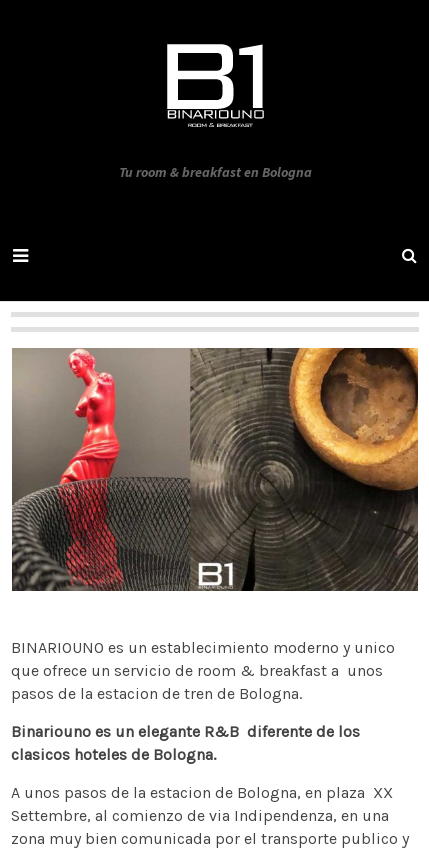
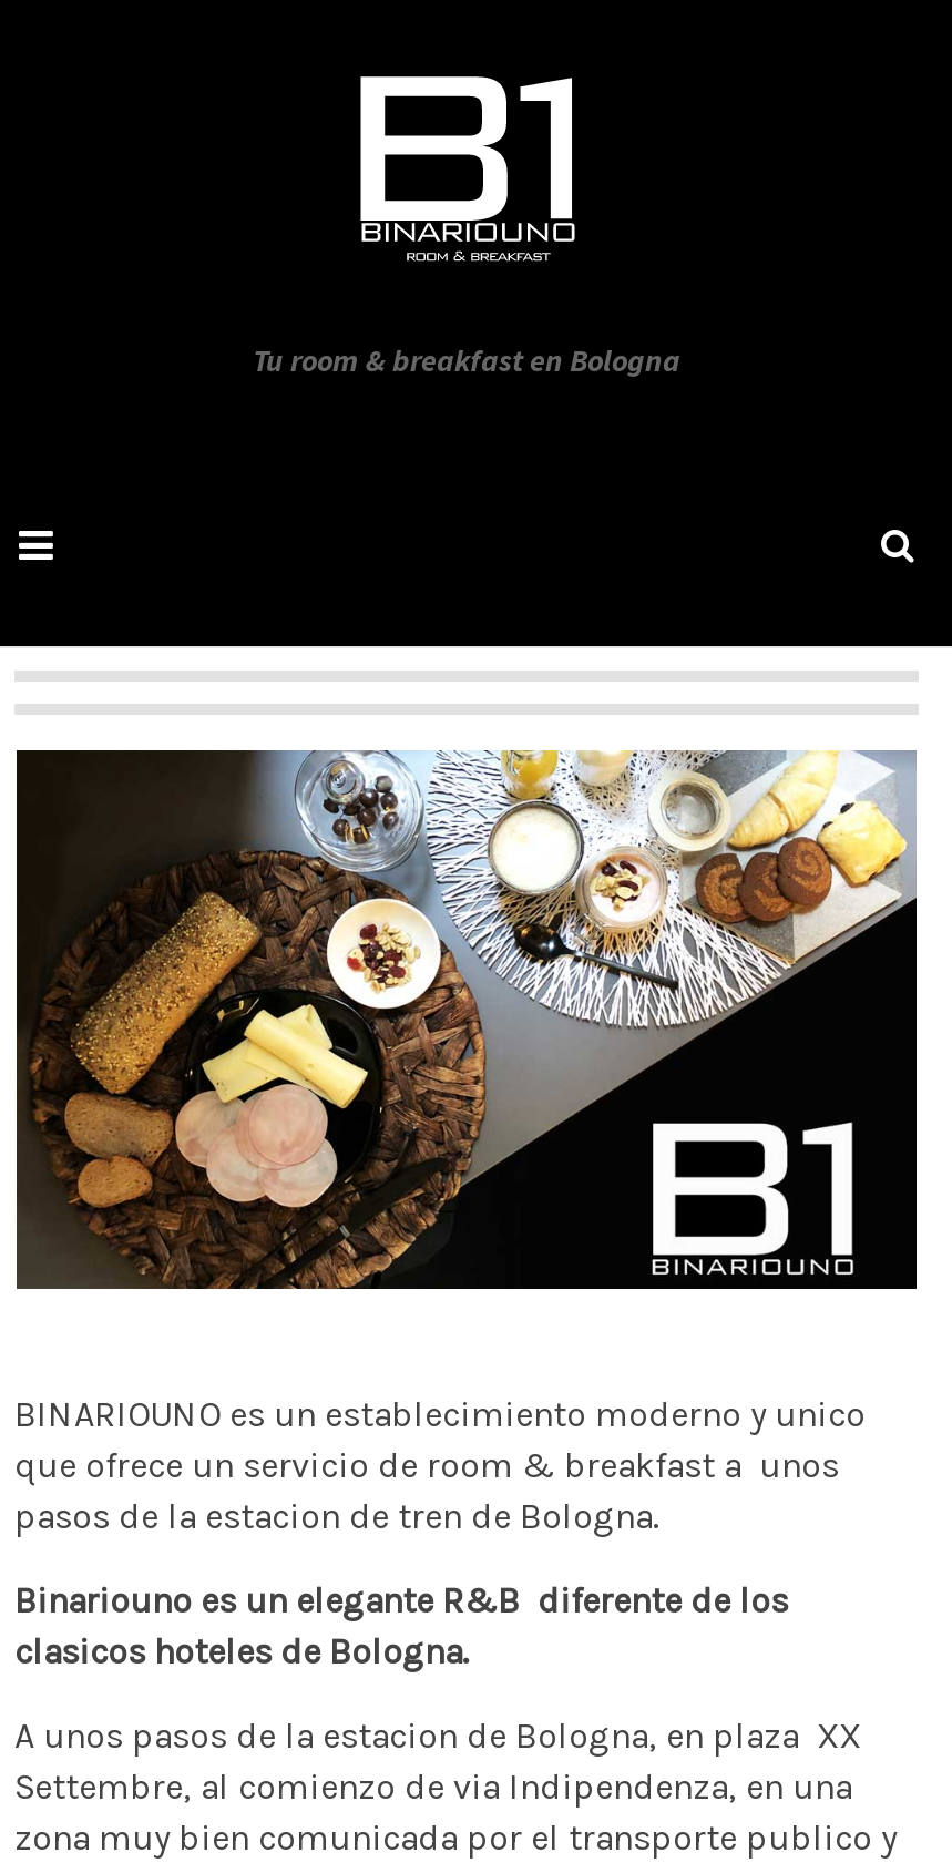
- [image]
+ [image]
